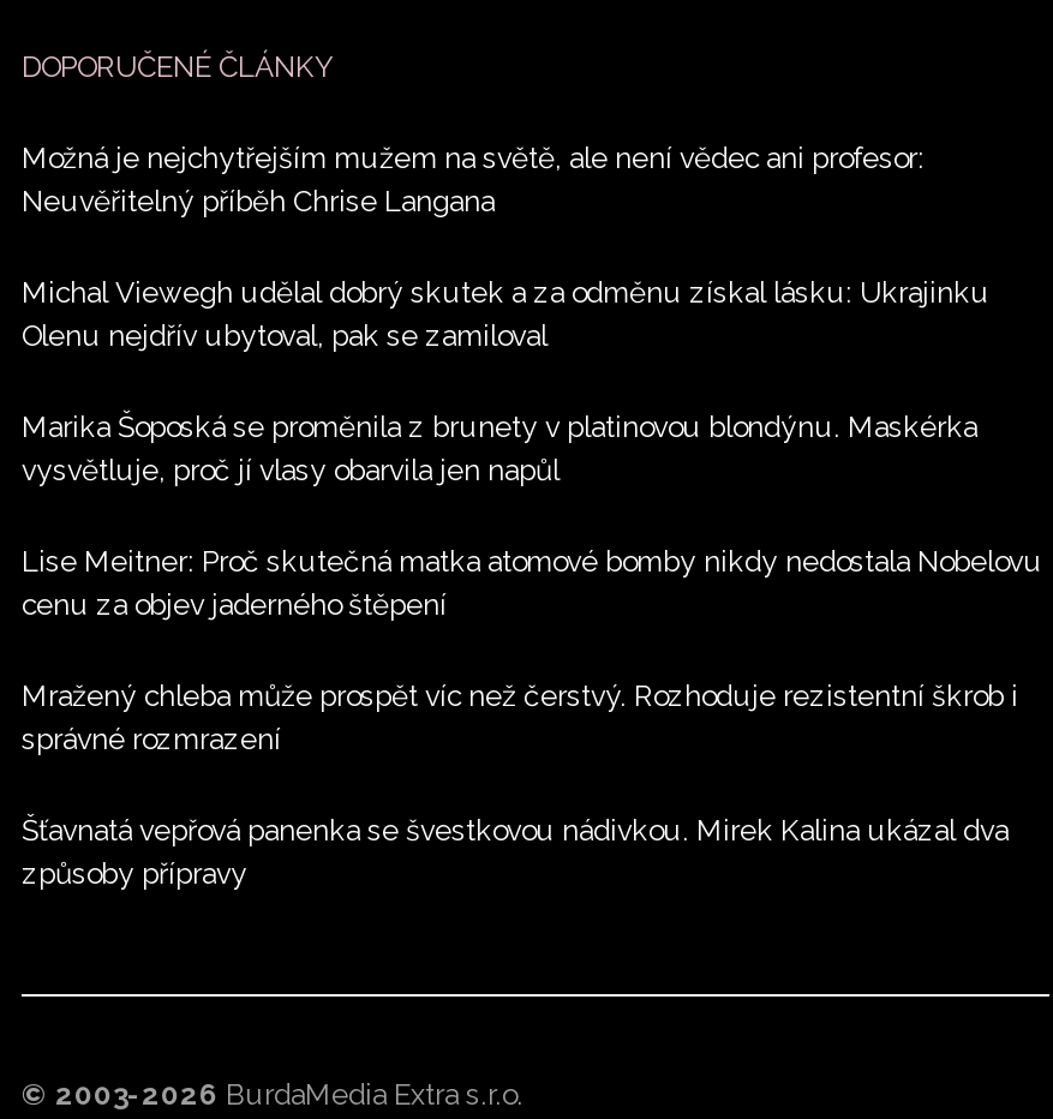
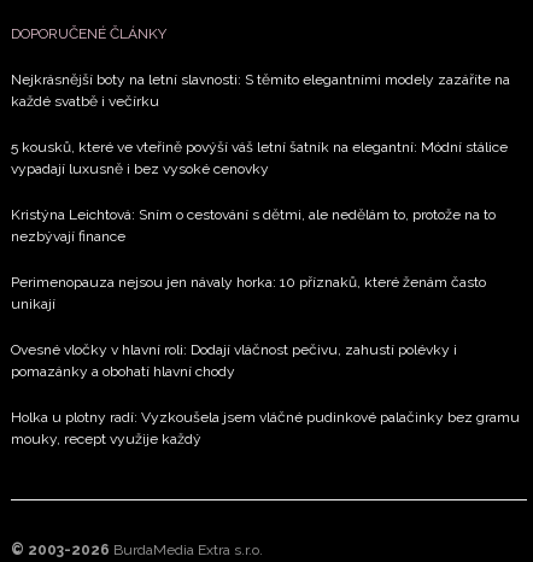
- Možná je nejchytřejším mužem na světě, ale není vědec ani profesor:
- Neuvěřitelný příběh Chrise Langana
+ Nejkrásnější boty na letní slavnosti: S těmito elegantními modely zazáříte na
+ každé svatbě i večírku

- Michal Viewegh udělal dobrý skutek a za odměnu získal lásku: Ukrajinku
- Olenu nejdřív ubytoval, pak se zamiloval
+ 5 kousků, které ve vteřině povýší váš letní šatník na elegantní: Módní stálice
+ vypadají luxusně i bez vysoké cenovky

- Marika Šoposká se proměnila z brunety v platinovou blondýnu. Maskérka
- vysvětluje, proč jí vlasy obarvila jen napůl
+ Kristýna Leichtová: Sním o cestování s dětmi, ale nedělám to, protože na to
+ nezbývají finance

- Lise Meitner: Proč skutečná matka atomové bomby nikdy nedostala Nobelovu
- cenu za objev jaderného štěpení
+ Perimenopauza nejsou jen návaly horka: 10 příznaků, které ženám často
+ unikají

- Mražený chleba může prospět víc než čerstvý. Rozhoduje rezistentní škrob i
- správné rozmrazení
+ Ovesné vločky v hlavní roli: Dodají vláčnost pečivu, zahustí polévky i
+ pomazánky a obohatí hlavní chody

- Šťavnatá vepřová panenka se švestkovou nádivkou. Mirek Kalina ukázal dva
- způsoby přípravy
+ Holka u plotny radí: Vyzkoušela jsem vláčné pudinkové palačinky bez gramu
+ mouky, recept využije každý
